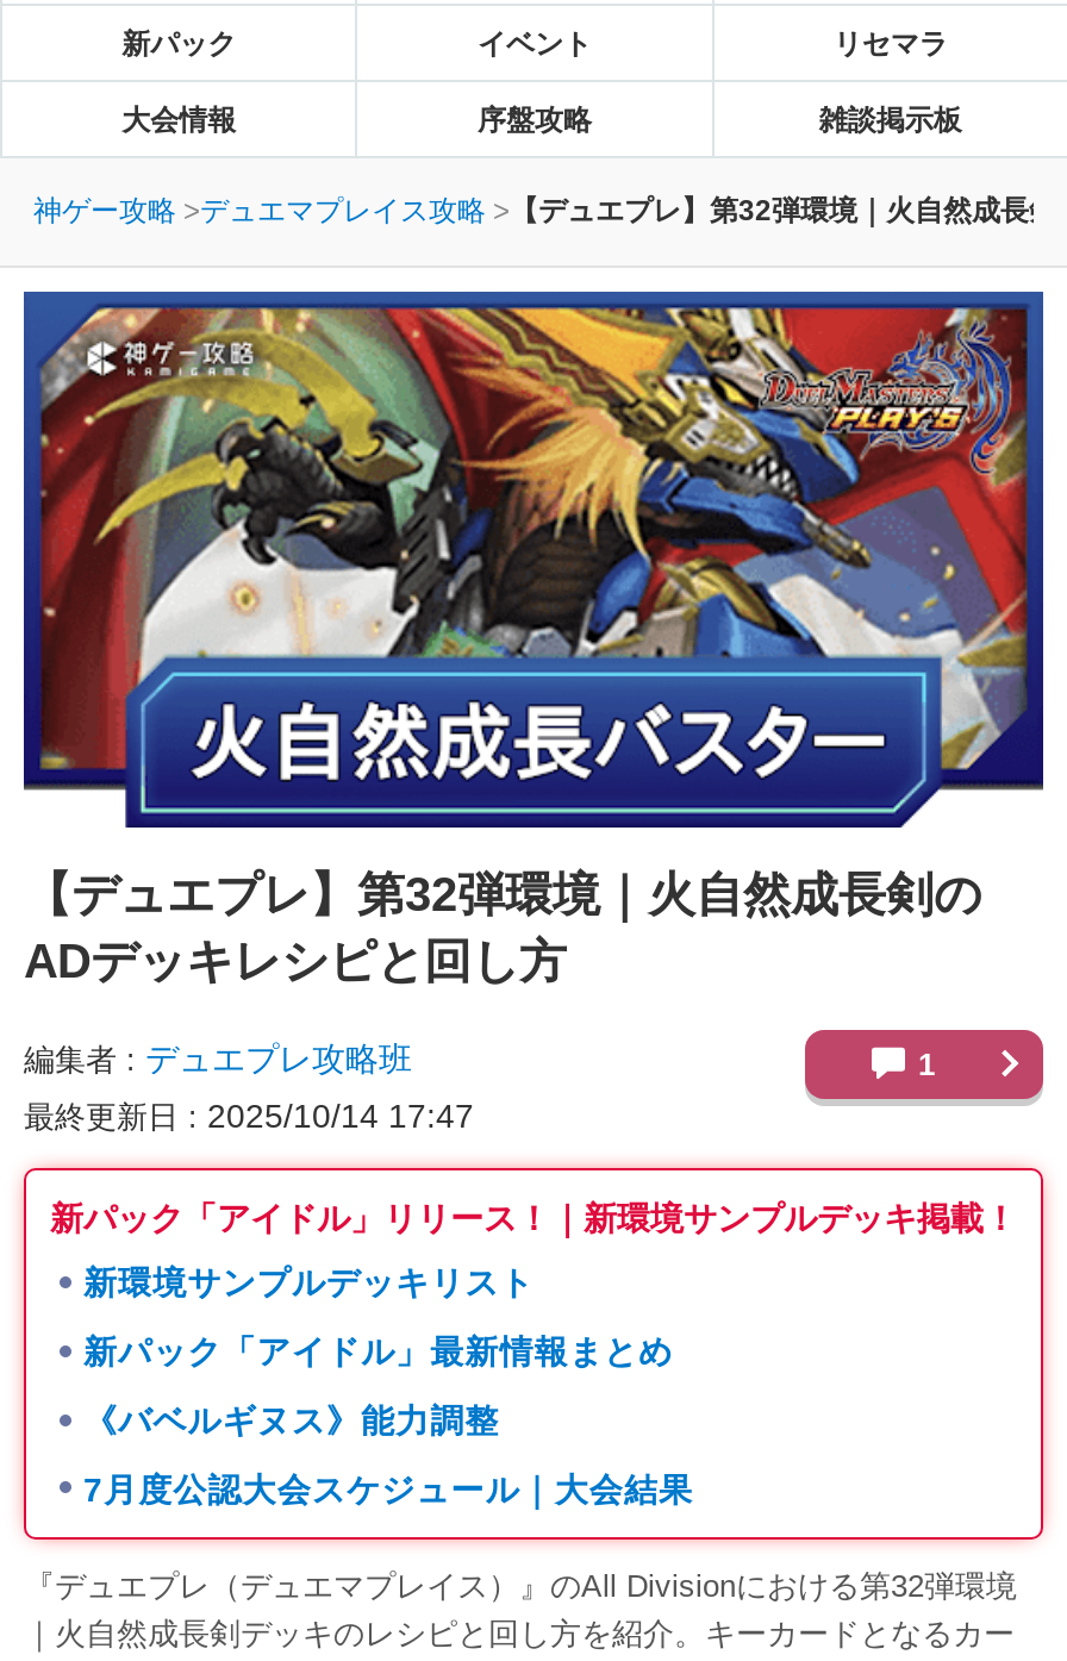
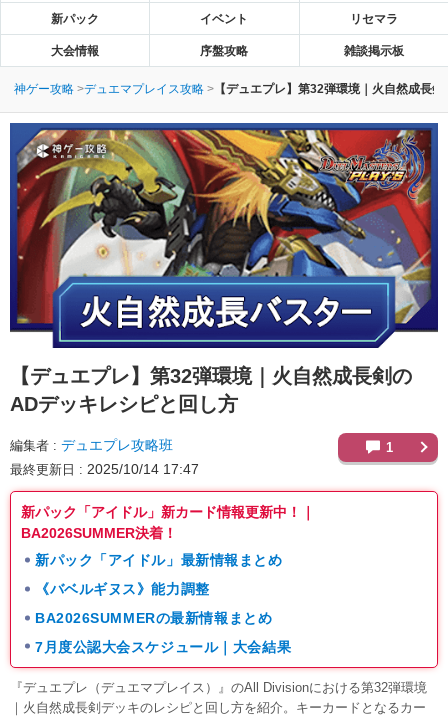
- 新パック「アイドル」リリース！｜新環境サンプルデッキ掲載！
- 新環境サンプルデッキリスト
+ 新パック「アイドル」新カード情報更新中！｜
+ BA2026SUMMER決着！

+ BA2026SUMMERの最新情報まとめ
